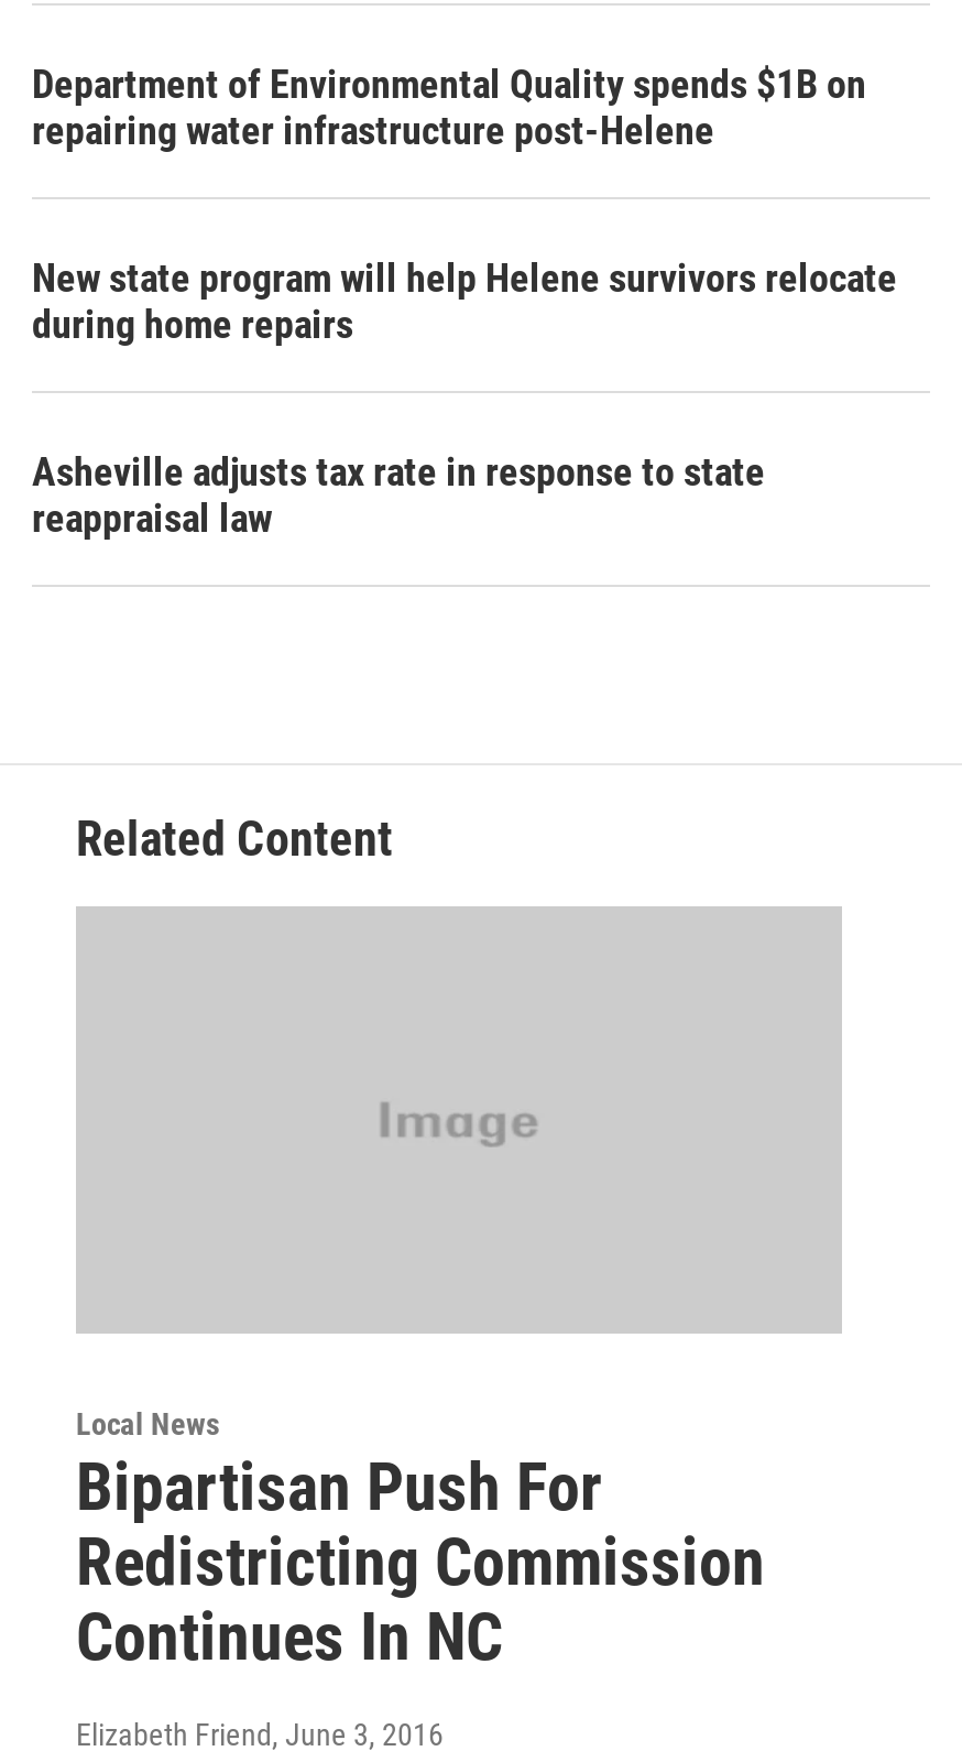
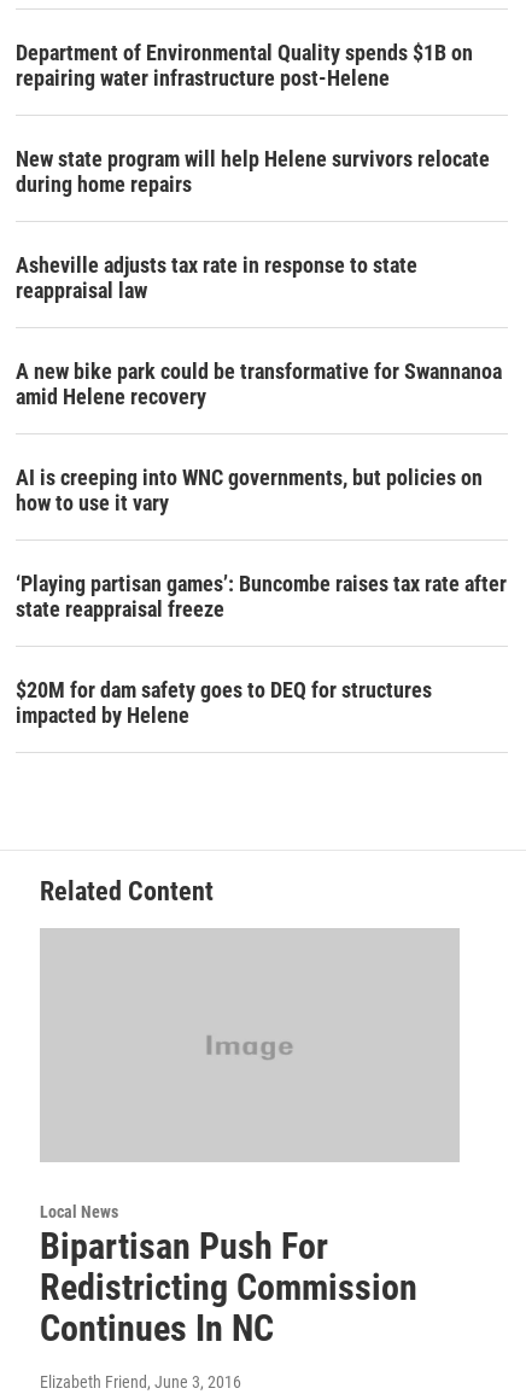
+ A new bike park could be transformative for Swannanoa
+ amid Helene recovery
+ AI is creeping into WNC governments, but policies on
+ how to use it vary
+ ‘Playing partisan games’: Buncombe raises tax rate after
+ state reappraisal freeze
+ $20M for dam safety goes to DEQ for structures
+ impacted by Helene
